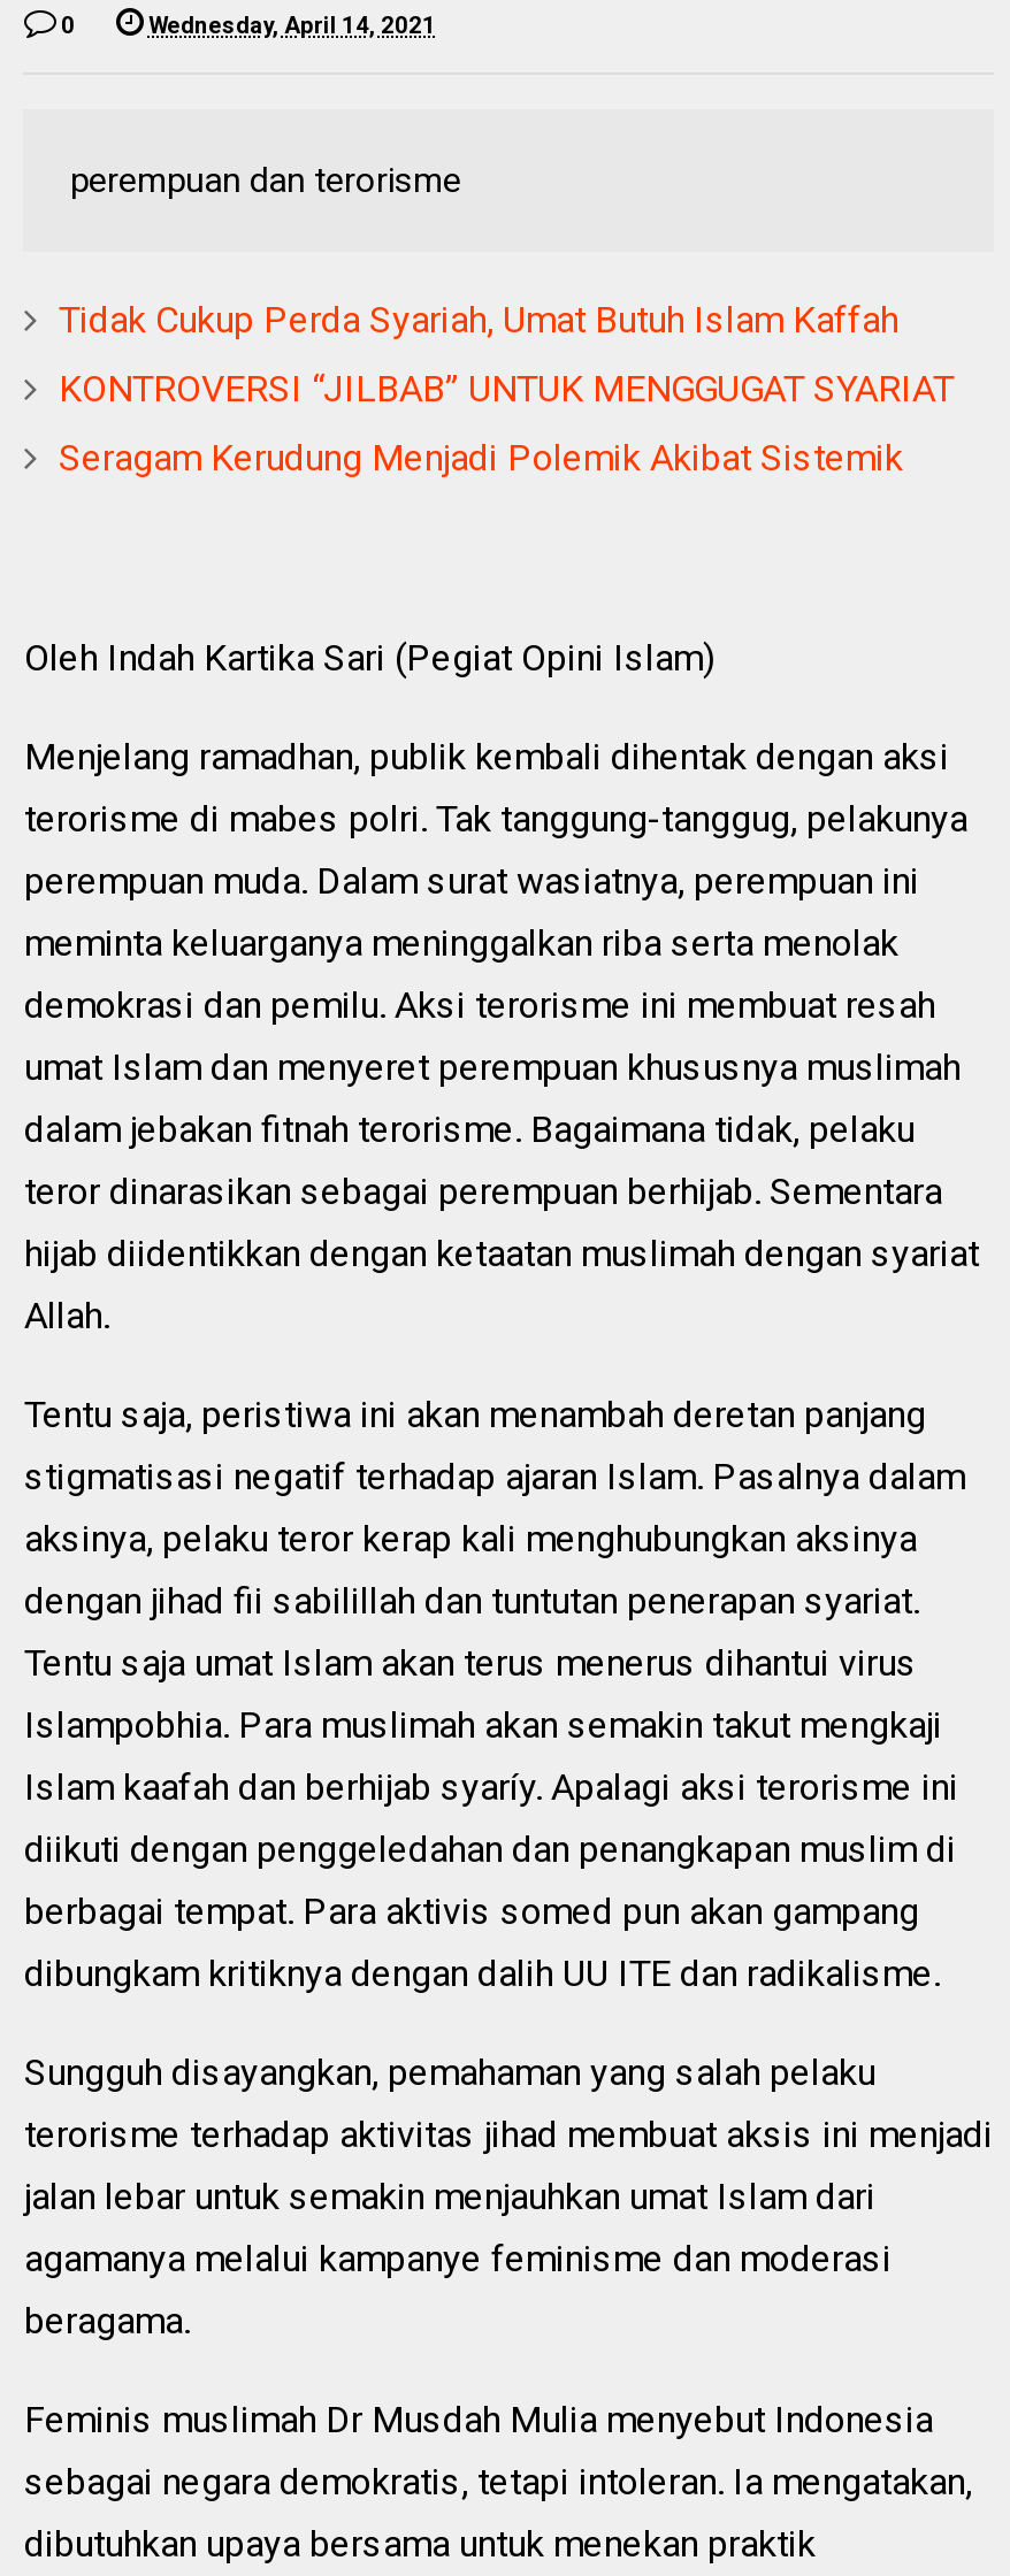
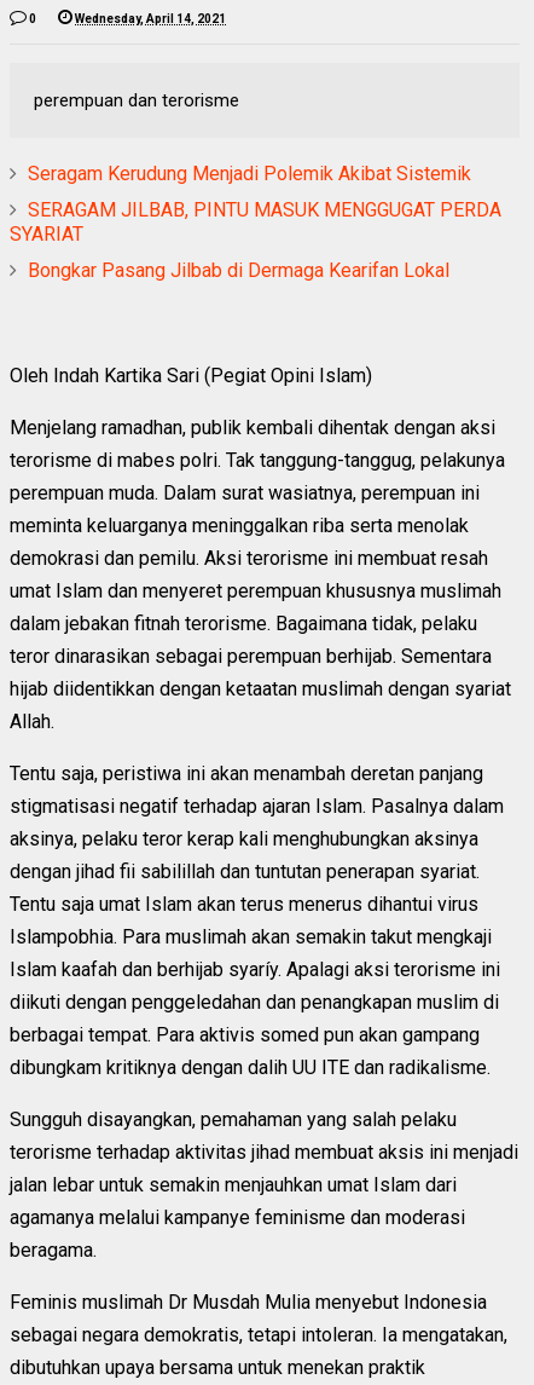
- Tidak Cukup Perda Syariah, Umat Butuh Islam Kaffah
- KONTROVERSI “JILBAB” UNTUK MENGGUGAT SYARIAT

moved up: Seragam Kerudung Menjadi Polemik Akibat Sistemik

+ SERAGAM JILBAB, PINTU MASUK MENGGUGAT PERDA
+ SYARIAT
+ Bongkar Pasang Jilbab di Dermaga Kearifan Lokal
